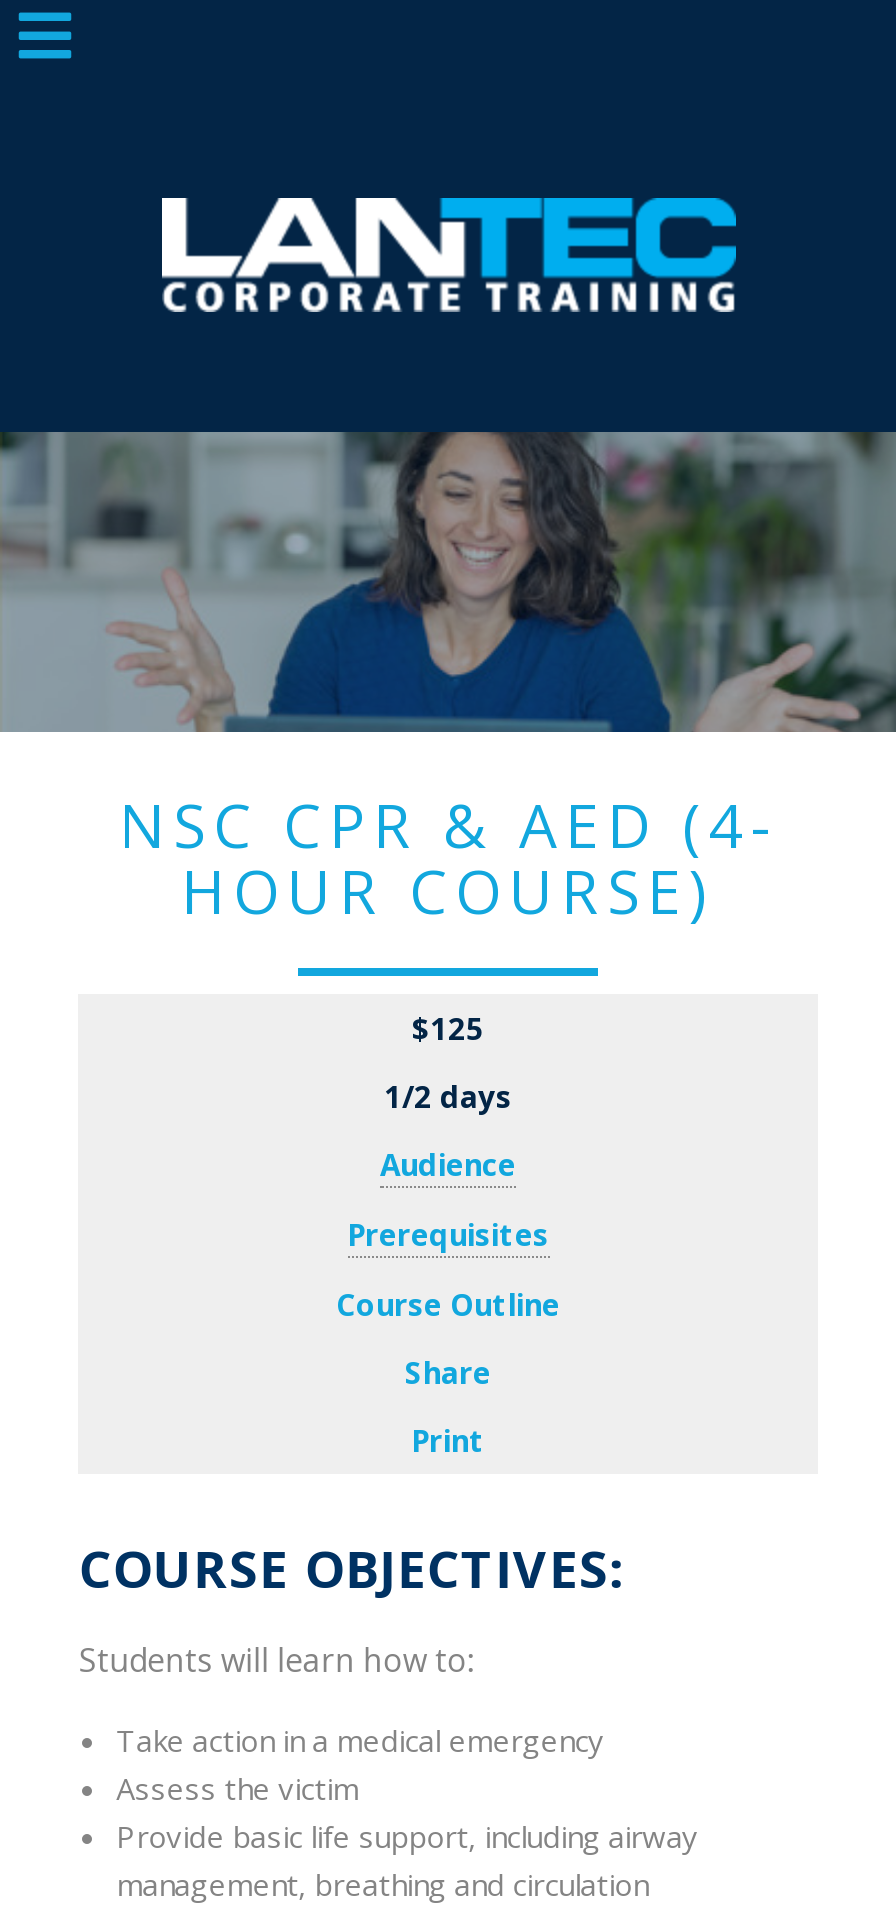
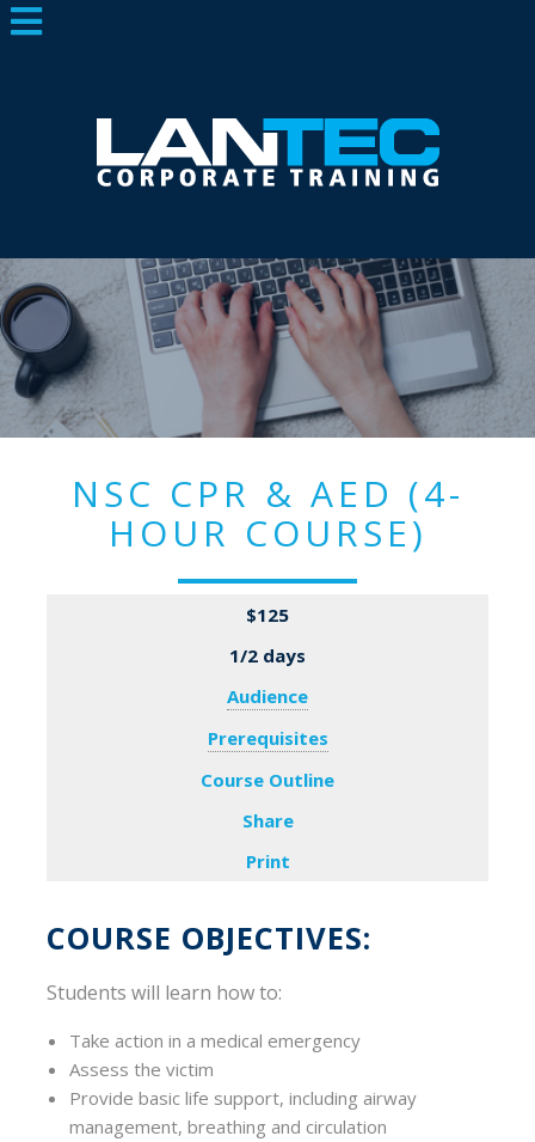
- [image]
+ [image]
